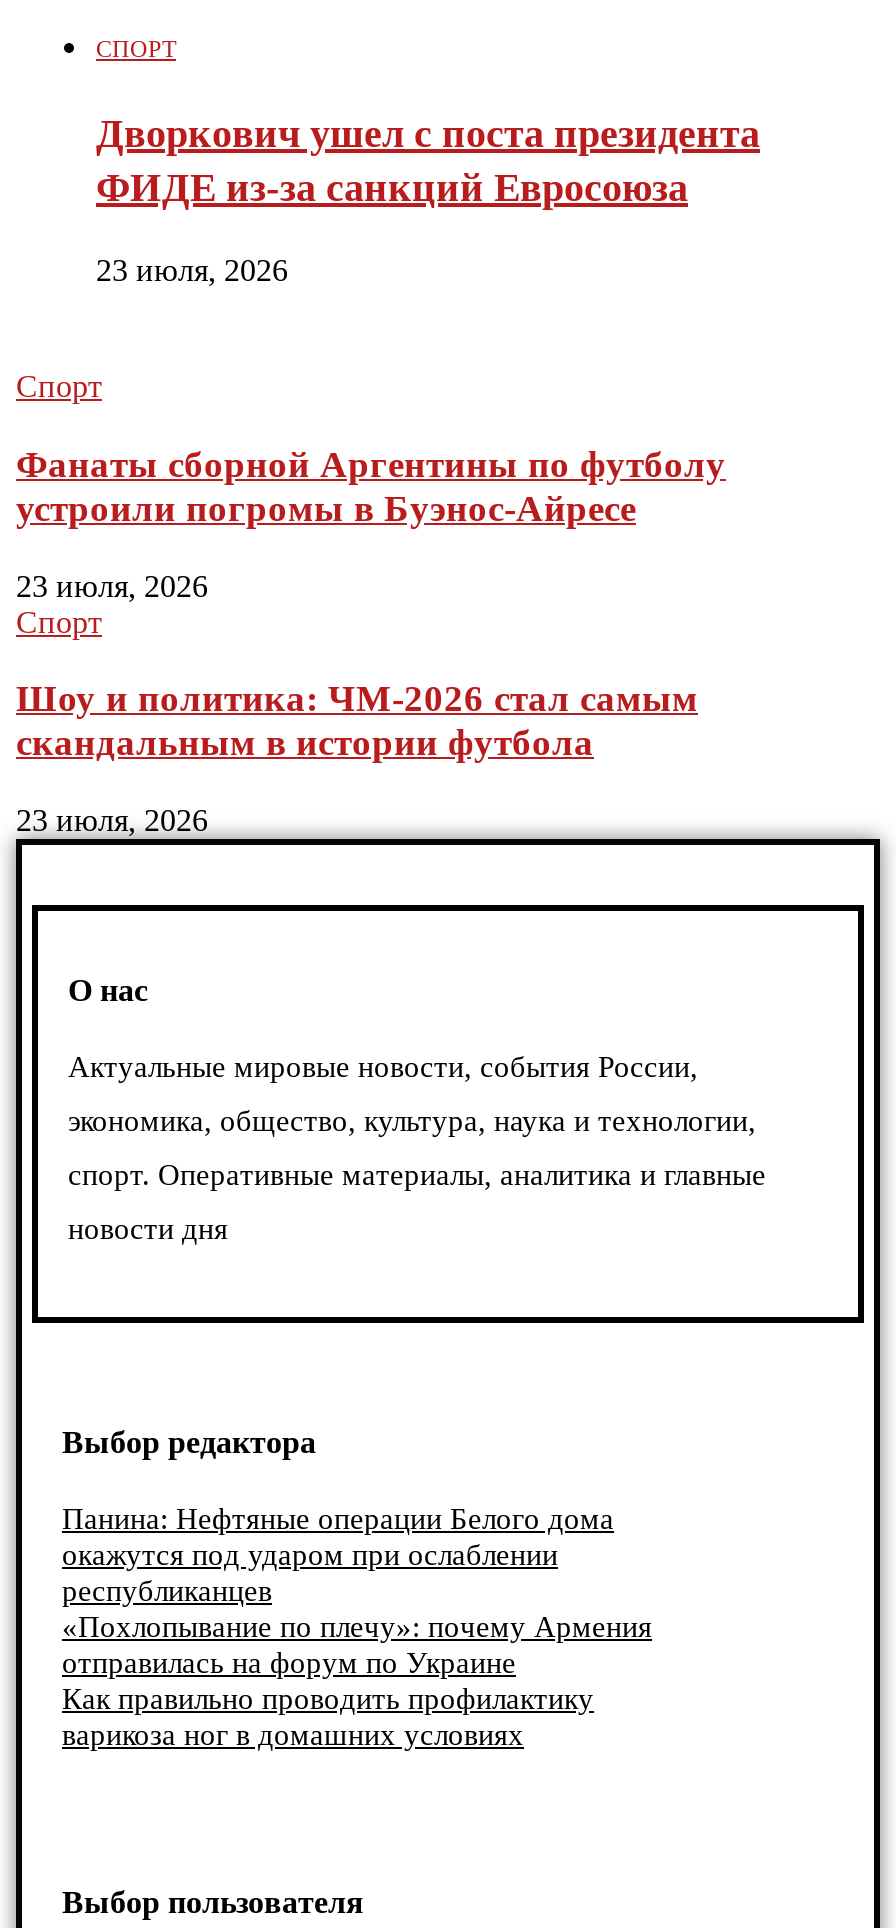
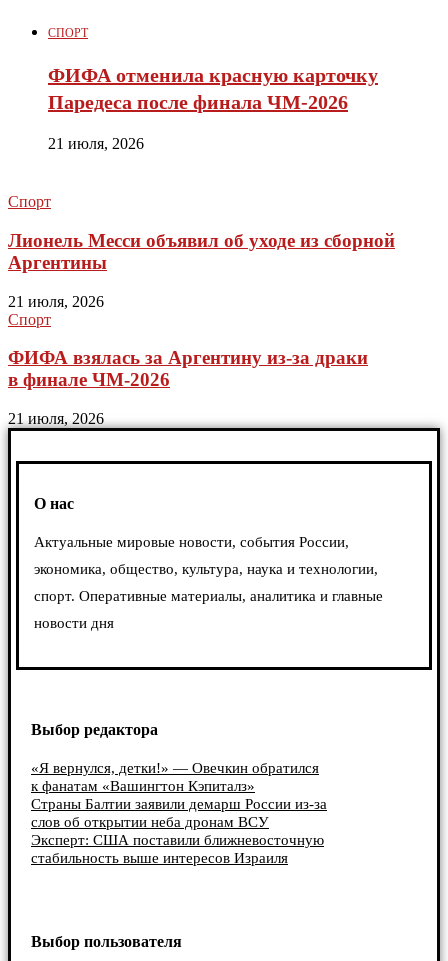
- Дворкович ушел с поста президента
- ФИДЕ из-за санкций Евросоюза
+ ФИФА отменила красную карточку
+ Паредеса после финала ЧМ-2026

- 23 июля, 2026
+ 21 июля, 2026

- Фанаты сборной Аргентины по футболу
- устроили погромы в Буэнос-Айресе
+ Лионель Месси объявил об уходе из сборной
+ Аргентины

- 23 июля, 2026
+ 21 июля, 2026

- Шоу и политика: ЧМ-2026 стал самым
- скандальным в истории футбола
+ ФИФА взялась за Аргентину из-за драки
+ в финале ЧМ-2026

- 23 июля, 2026
+ 21 июля, 2026

- Панина: Нефтяные операции Белого дома
- окажутся под ударом при ослаблении
- республиканцев
- «Похлопывание по плечу»: почему Армения
- отправилась на форум по Украине
- Как правильно проводить профилактику
- варикоза ног в домашних условиях
+ «Я вернулся, детки!» — Овечкин обратился
+ к фанатам «Вашингтон Кэпиталз»
+ Страны Балтии заявили демарш России из-за
+ слов об открытии неба дронам ВСУ
+ Эксперт: США поставили ближневосточную
+ стабильность выше интересов Израиля
